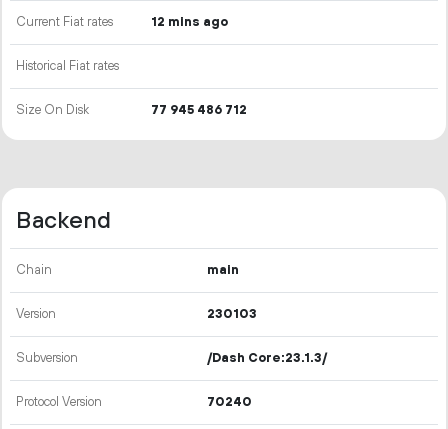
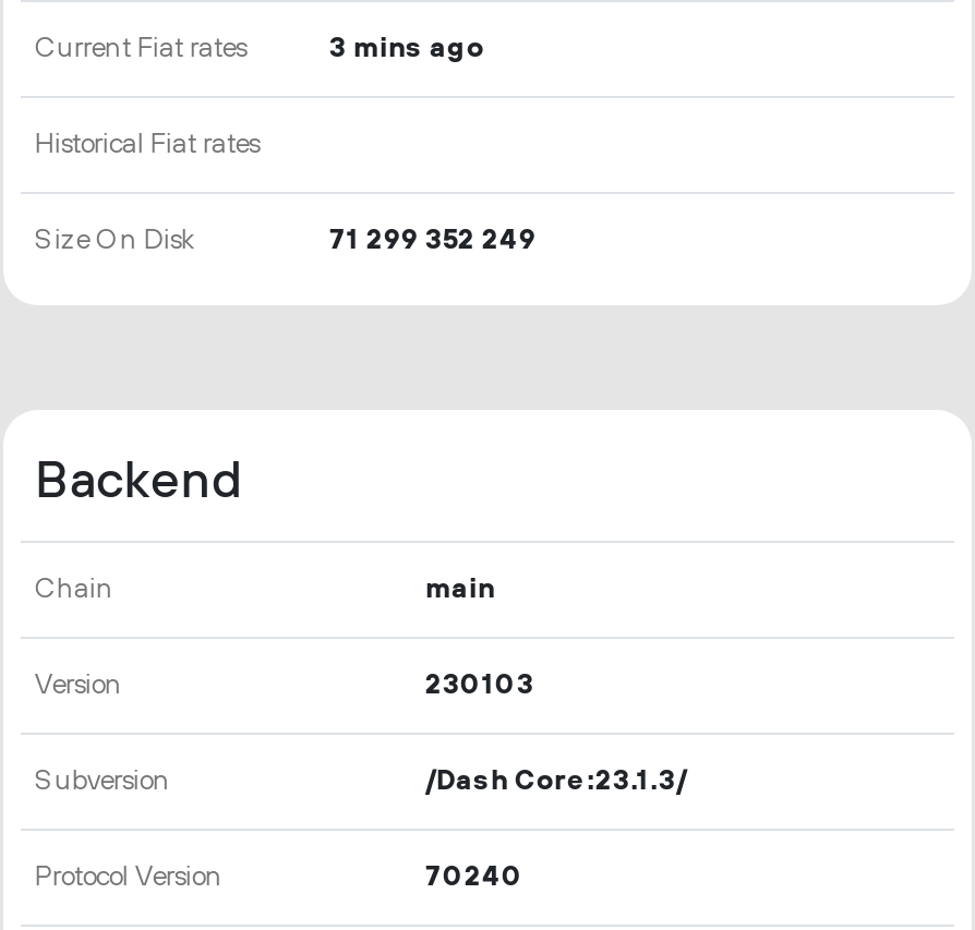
- 12 mins ago
+ 3 mins ago

- 77 945 486 712
+ 71 299 352 249
